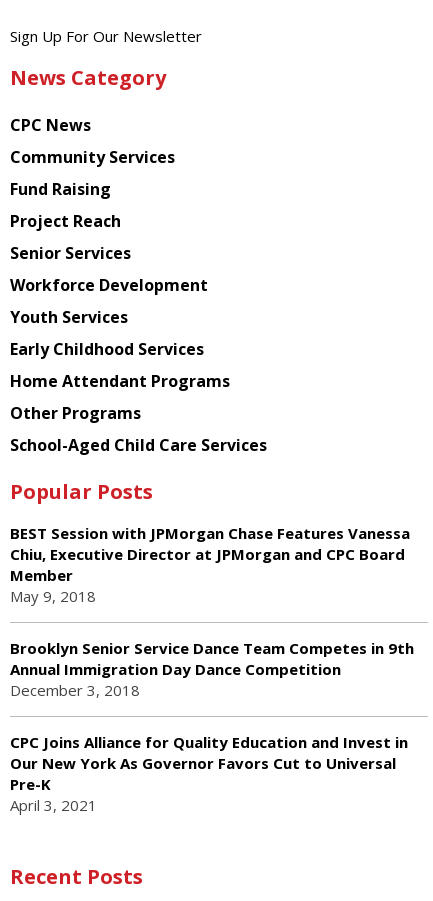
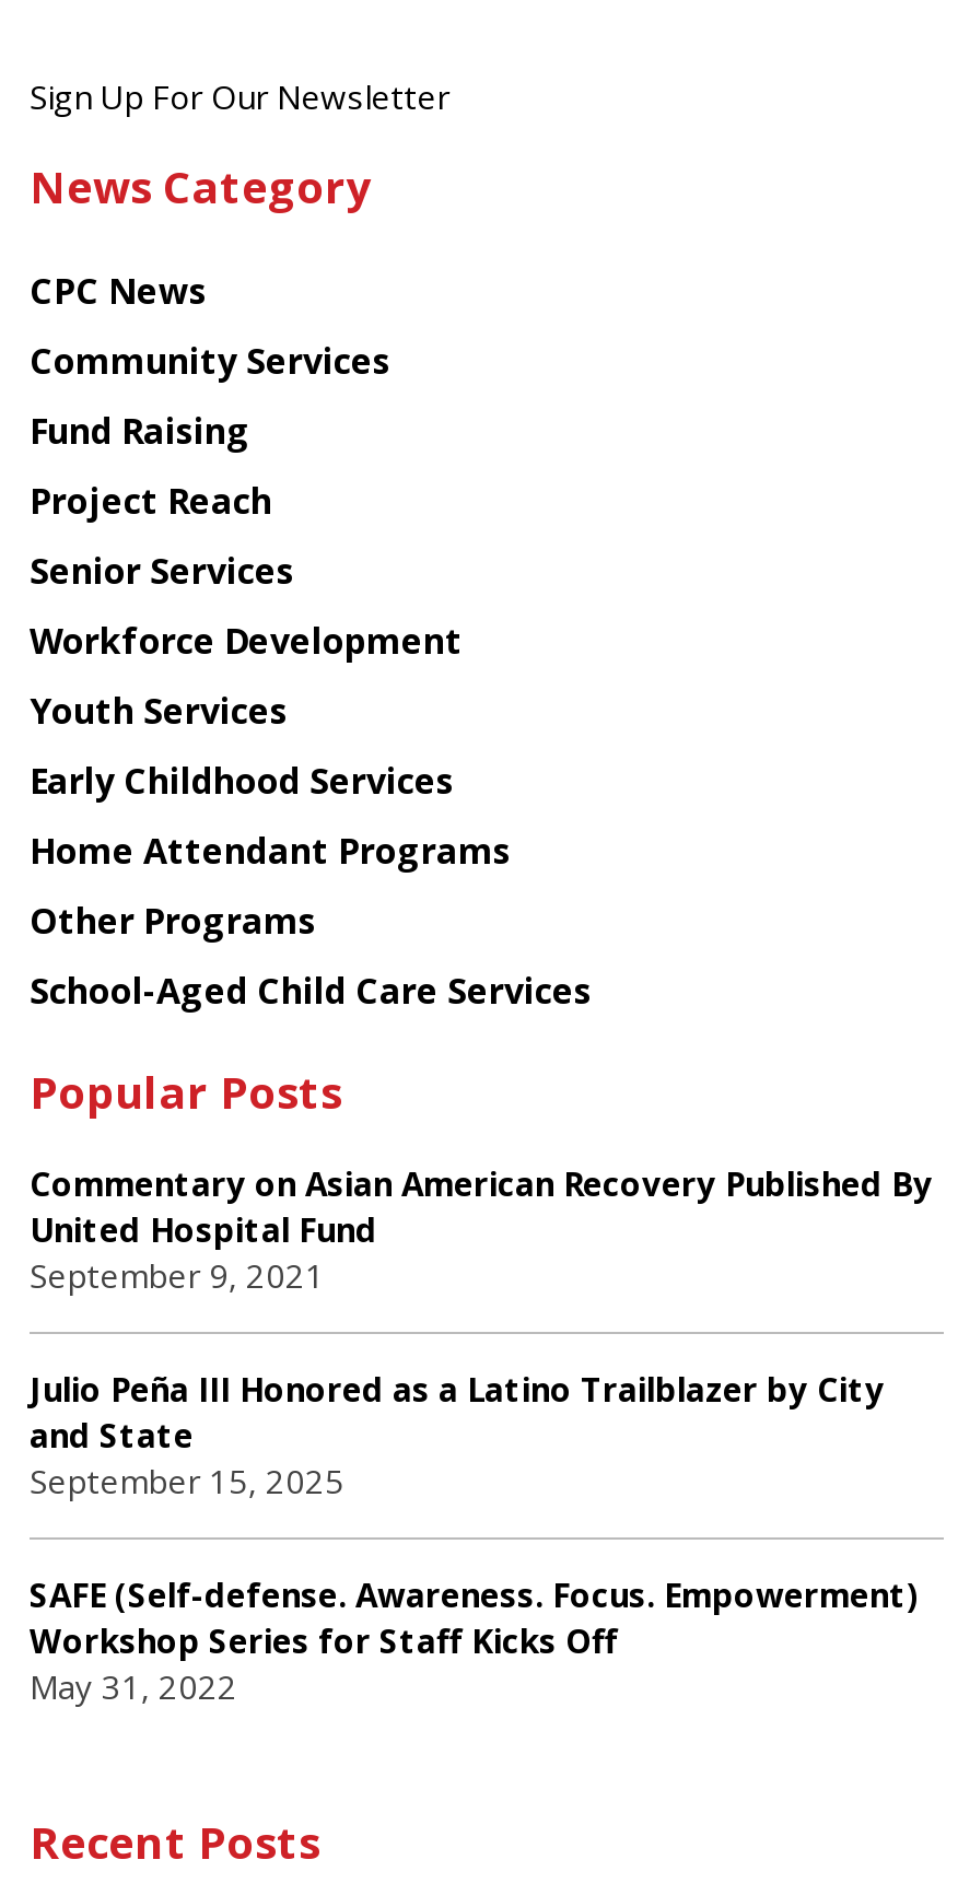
- BEST Session with JPMorgan Chase Features Vanessa
- Chiu, Executive Director at JPMorgan and CPC Board
- Member
- May 9, 2018
+ Commentary on Asian American Recovery Published By
+ United Hospital Fund
+ September 9, 2021

- Brooklyn Senior Service Dance Team Competes in 9th
- Annual Immigration Day Dance Competition
- December 3, 2018
+ Julio Peña III Honored as a Latino Trailblazer by City
+ and State
+ September 15, 2025

- CPC Joins Alliance for Quality Education and Invest in
- Our New York As Governor Favors Cut to Universal
- Pre-K
- April 3, 2021
+ SAFE (Self-defense. Awareness. Focus. Empowerment)
+ Workshop Series for Staff Kicks Off
+ May 31, 2022
